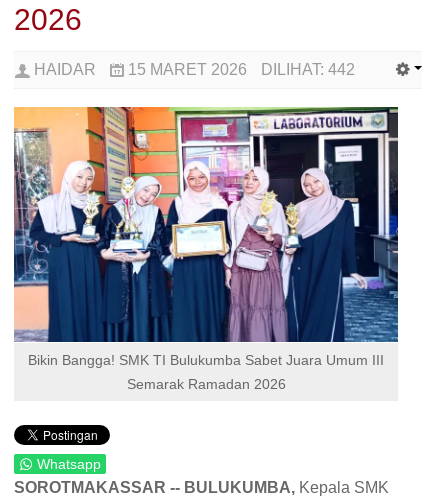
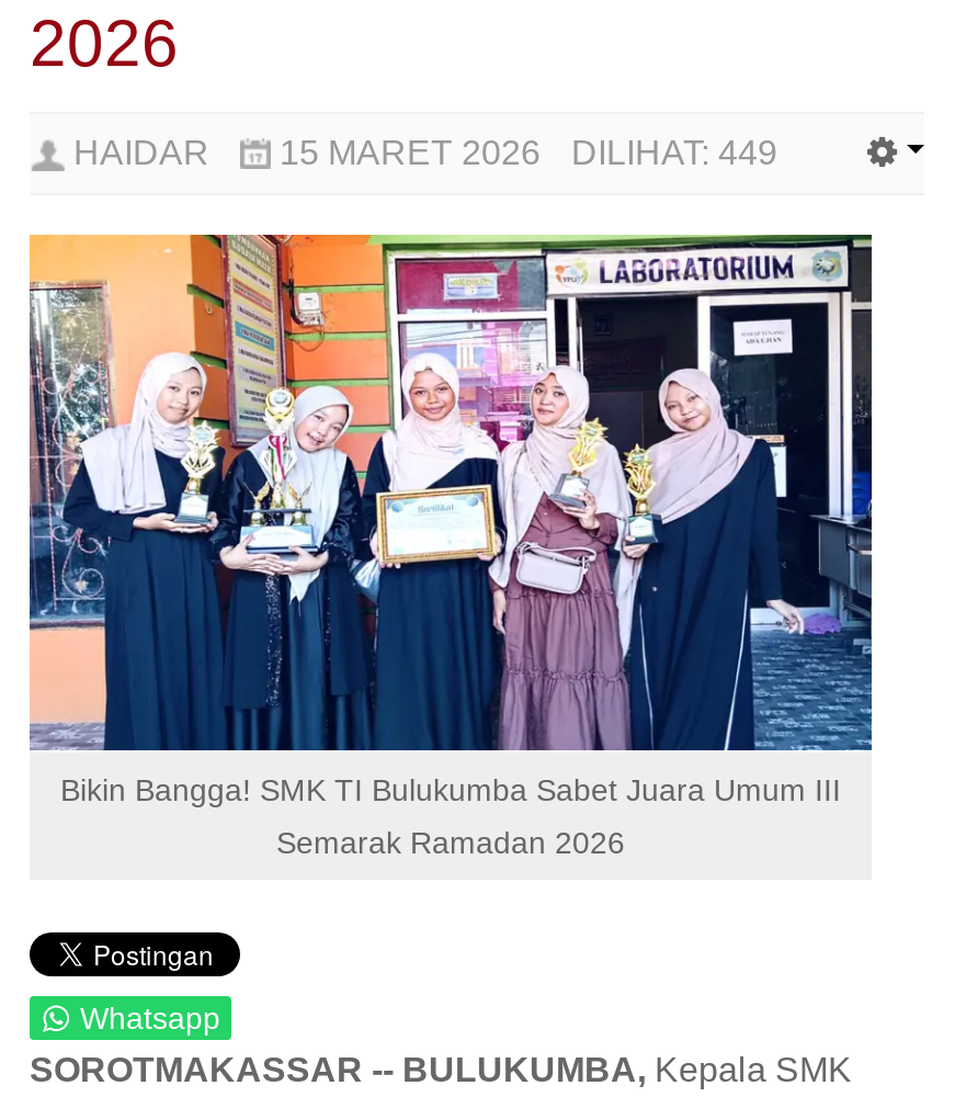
- HAIDAR 15 MARET 2026 DILIHAT: 442
+ HAIDAR 15 MARET 2026 DILIHAT: 449
